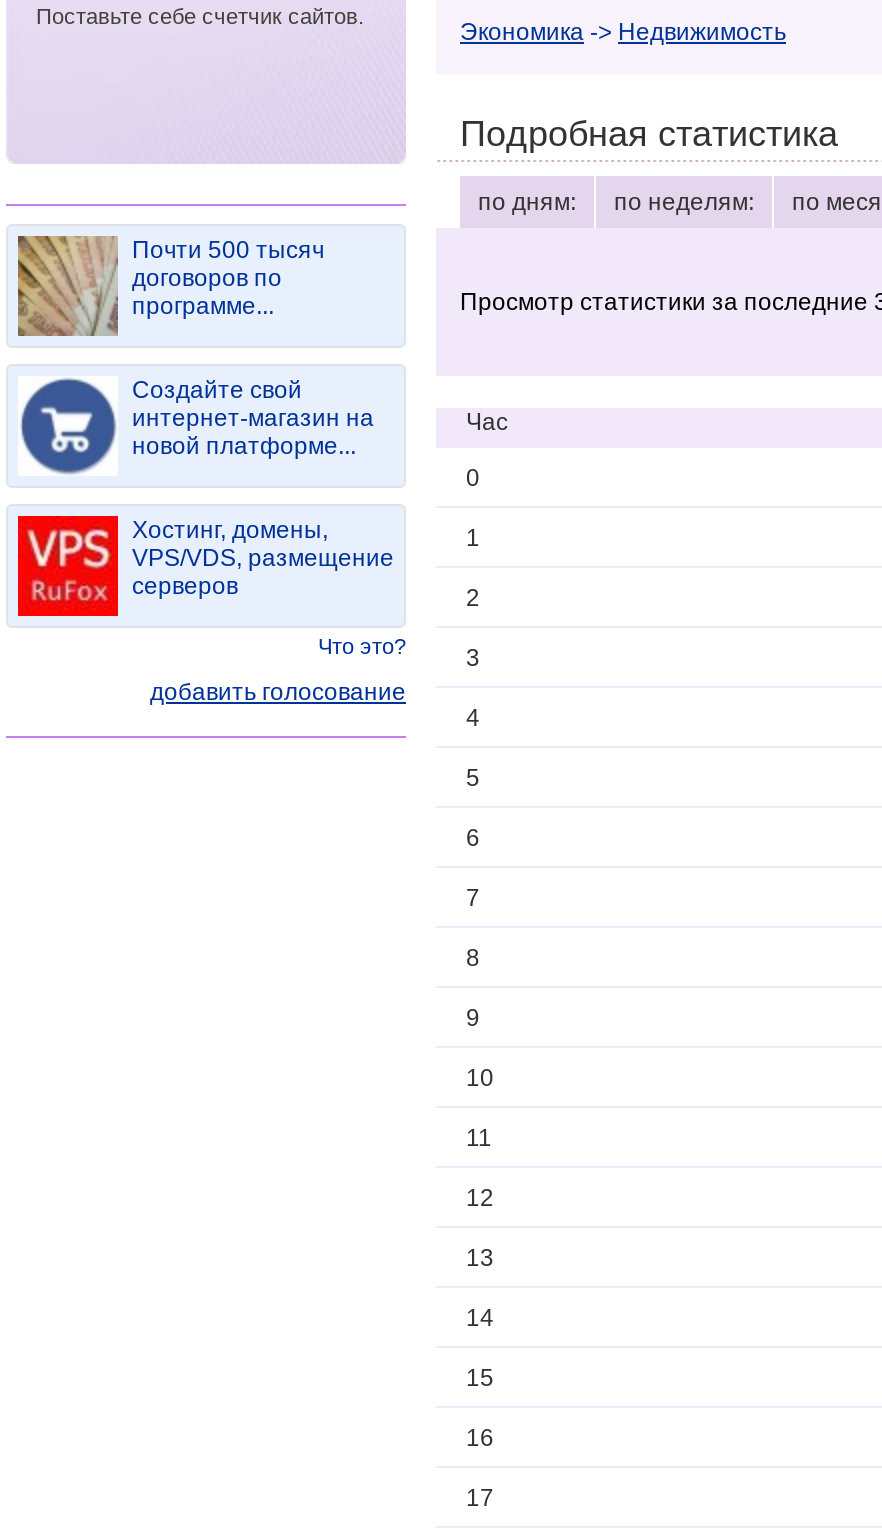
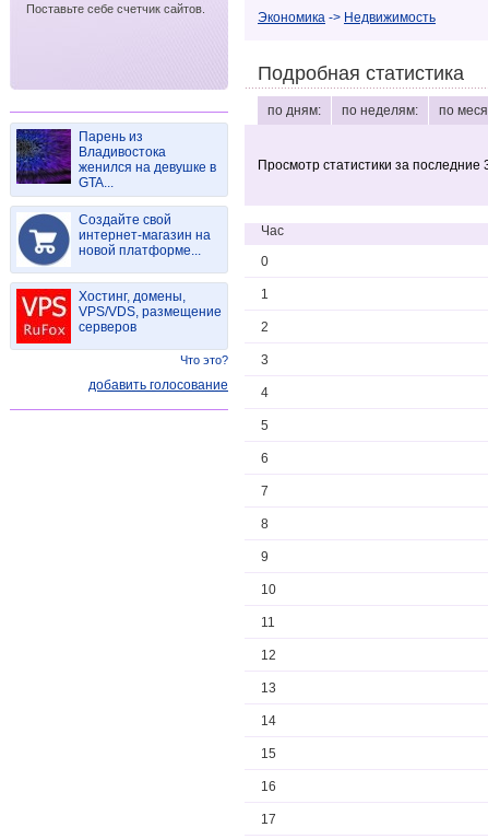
- [image]
- Почти 500 тысяч
- договоров по
- программе...
+ [image]
+ Парень из
+ Владивостока
+ женился на девушке в
+ GTA...
